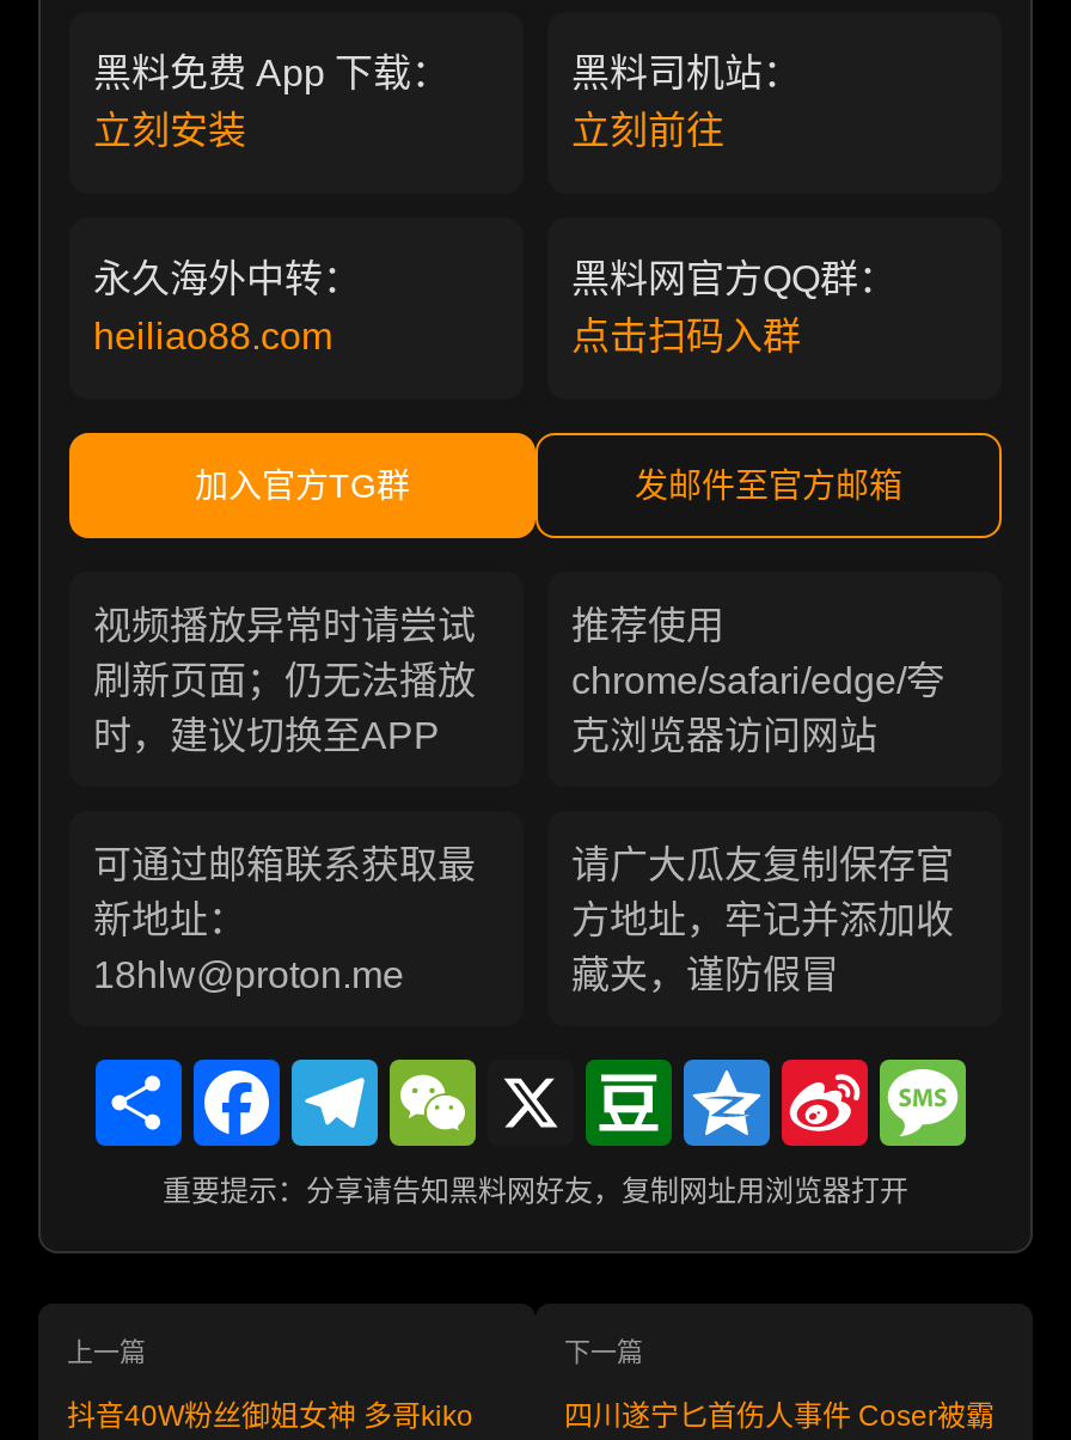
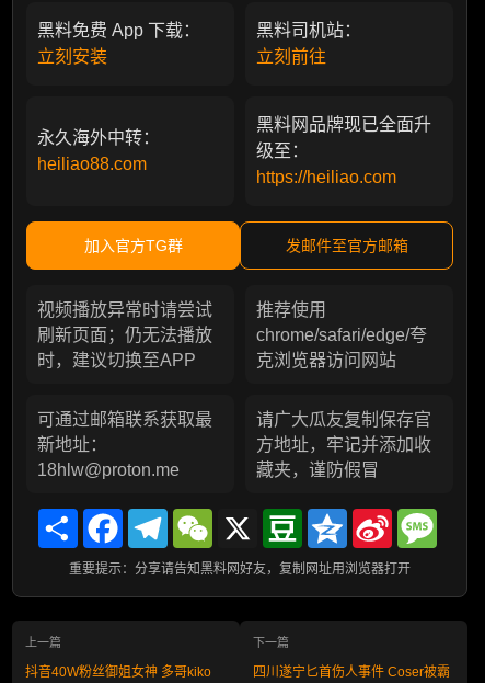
- 黑料网官方QQ群：
- 点击扫码入群
+ 黑料网品牌现已全面升
+ 级至：
+ https://heiliao.com
